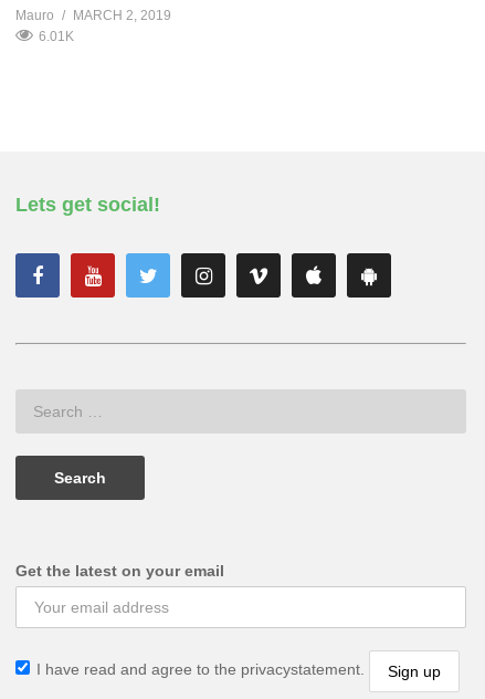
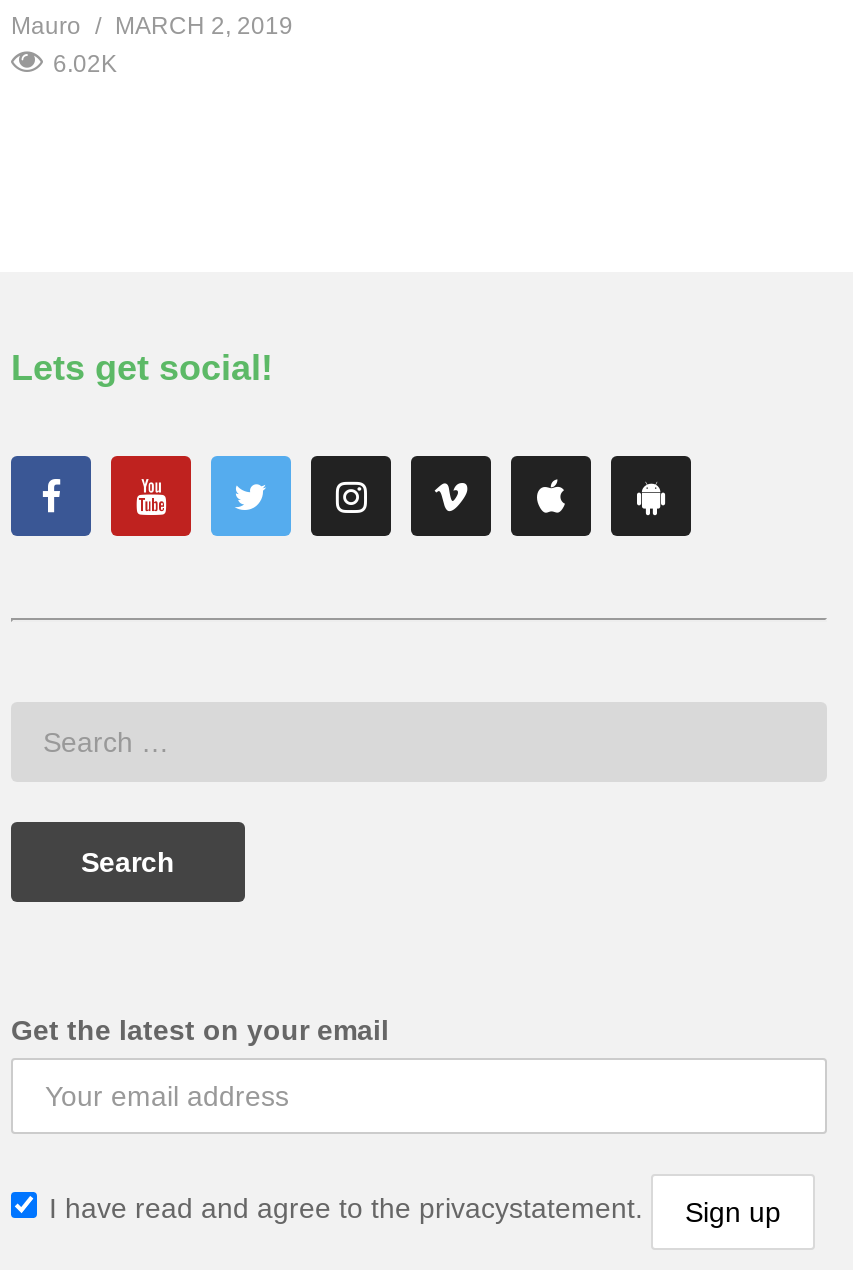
- 6.01K
+ 6.02K
